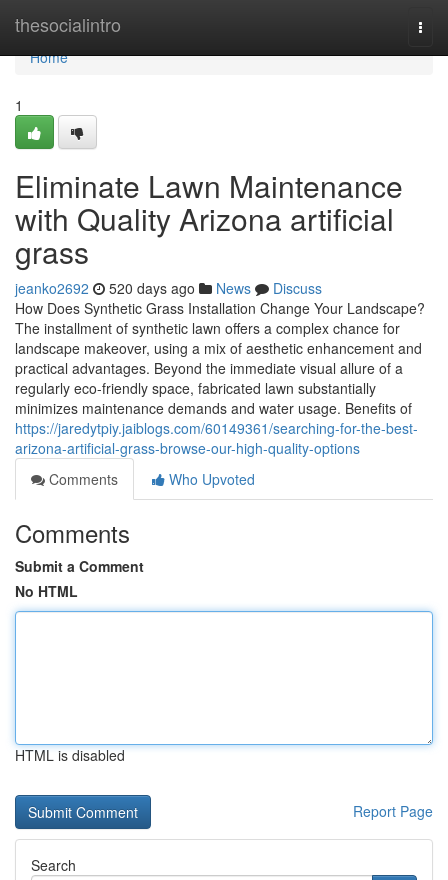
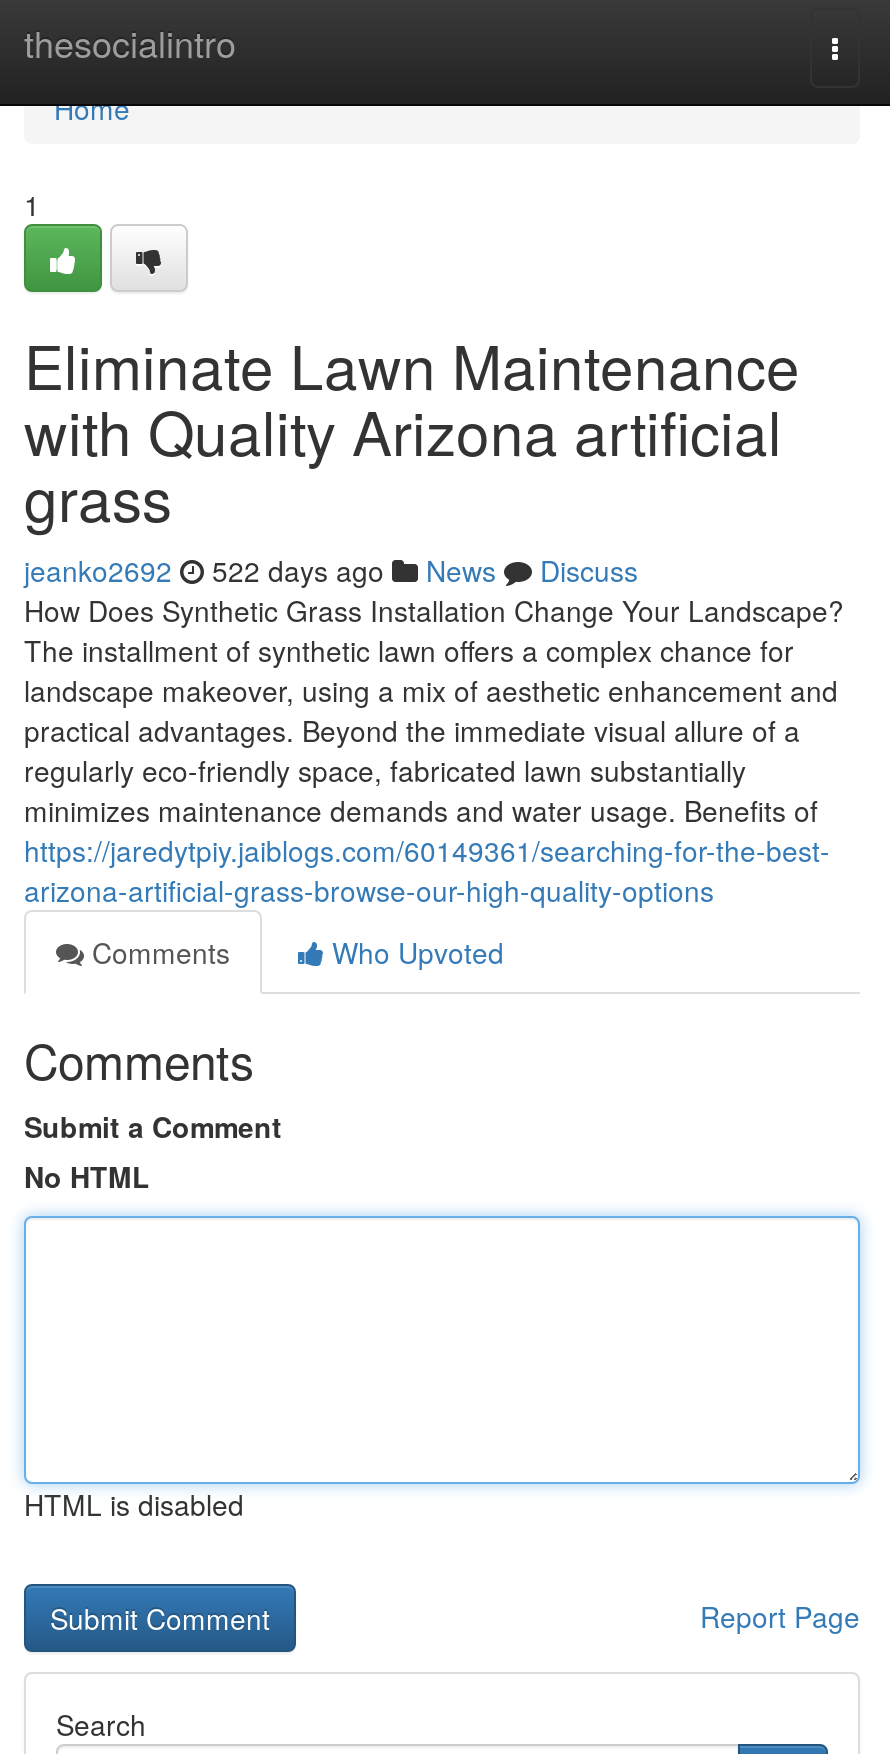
- jeanko2692 520 days ago News Discuss
+ jeanko2692 522 days ago News Discuss
